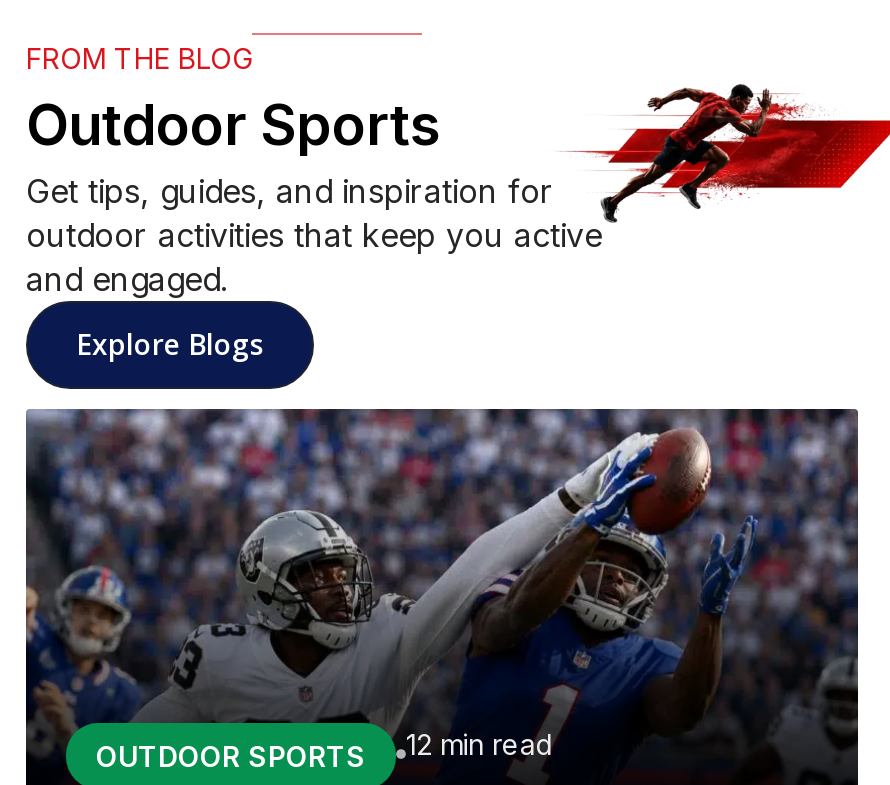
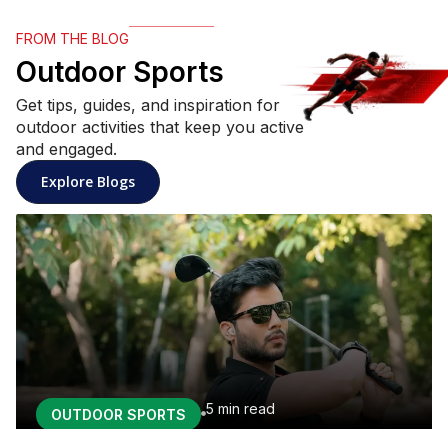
- [image]
- OUTDOOR SPORTS 12 min read
+ [image]
+ OUTDOOR SPORTS 5 min read
